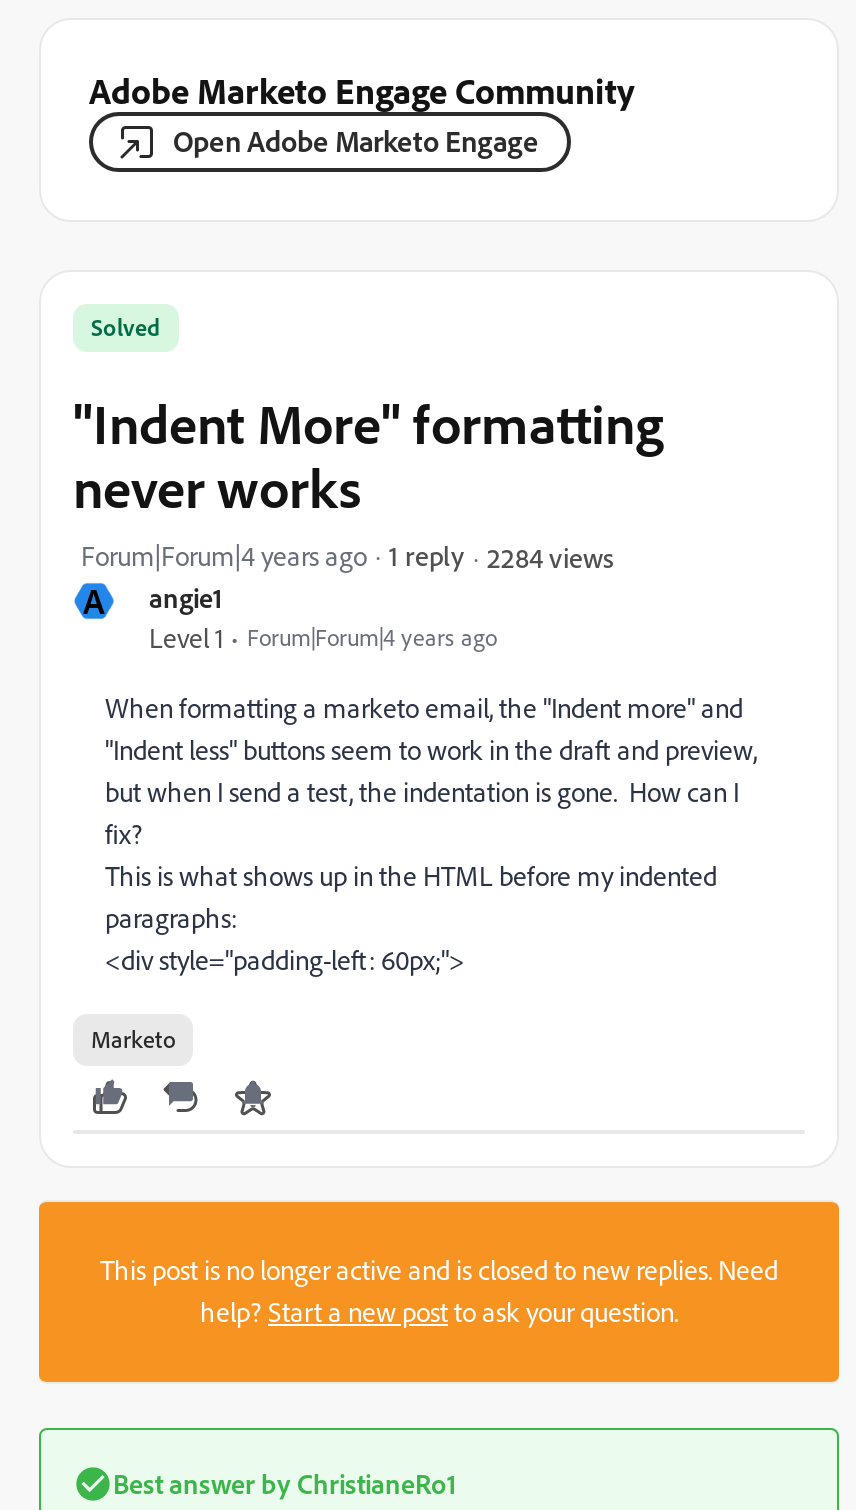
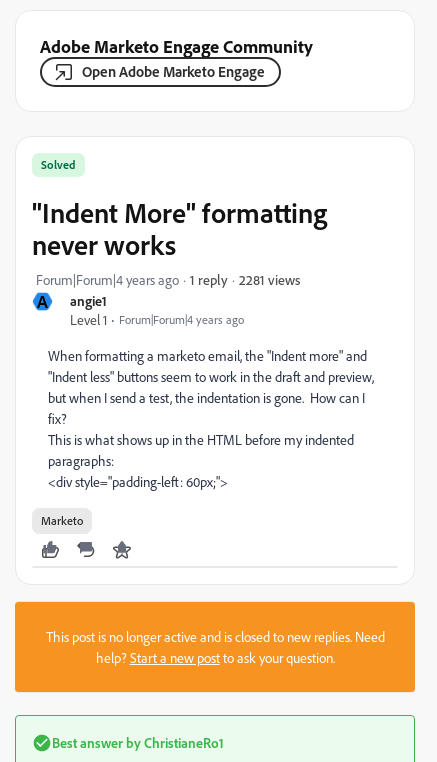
- 2284 views
+ 2281 views
